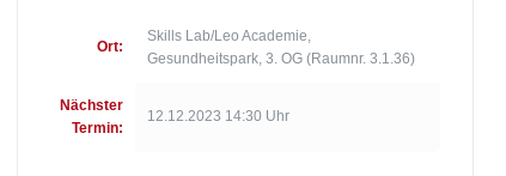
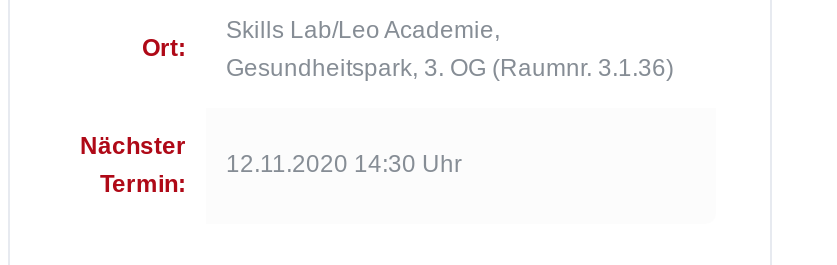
- 12.12.2023 14:30 Uhr
+ 12.11.2020 14:30 Uhr
